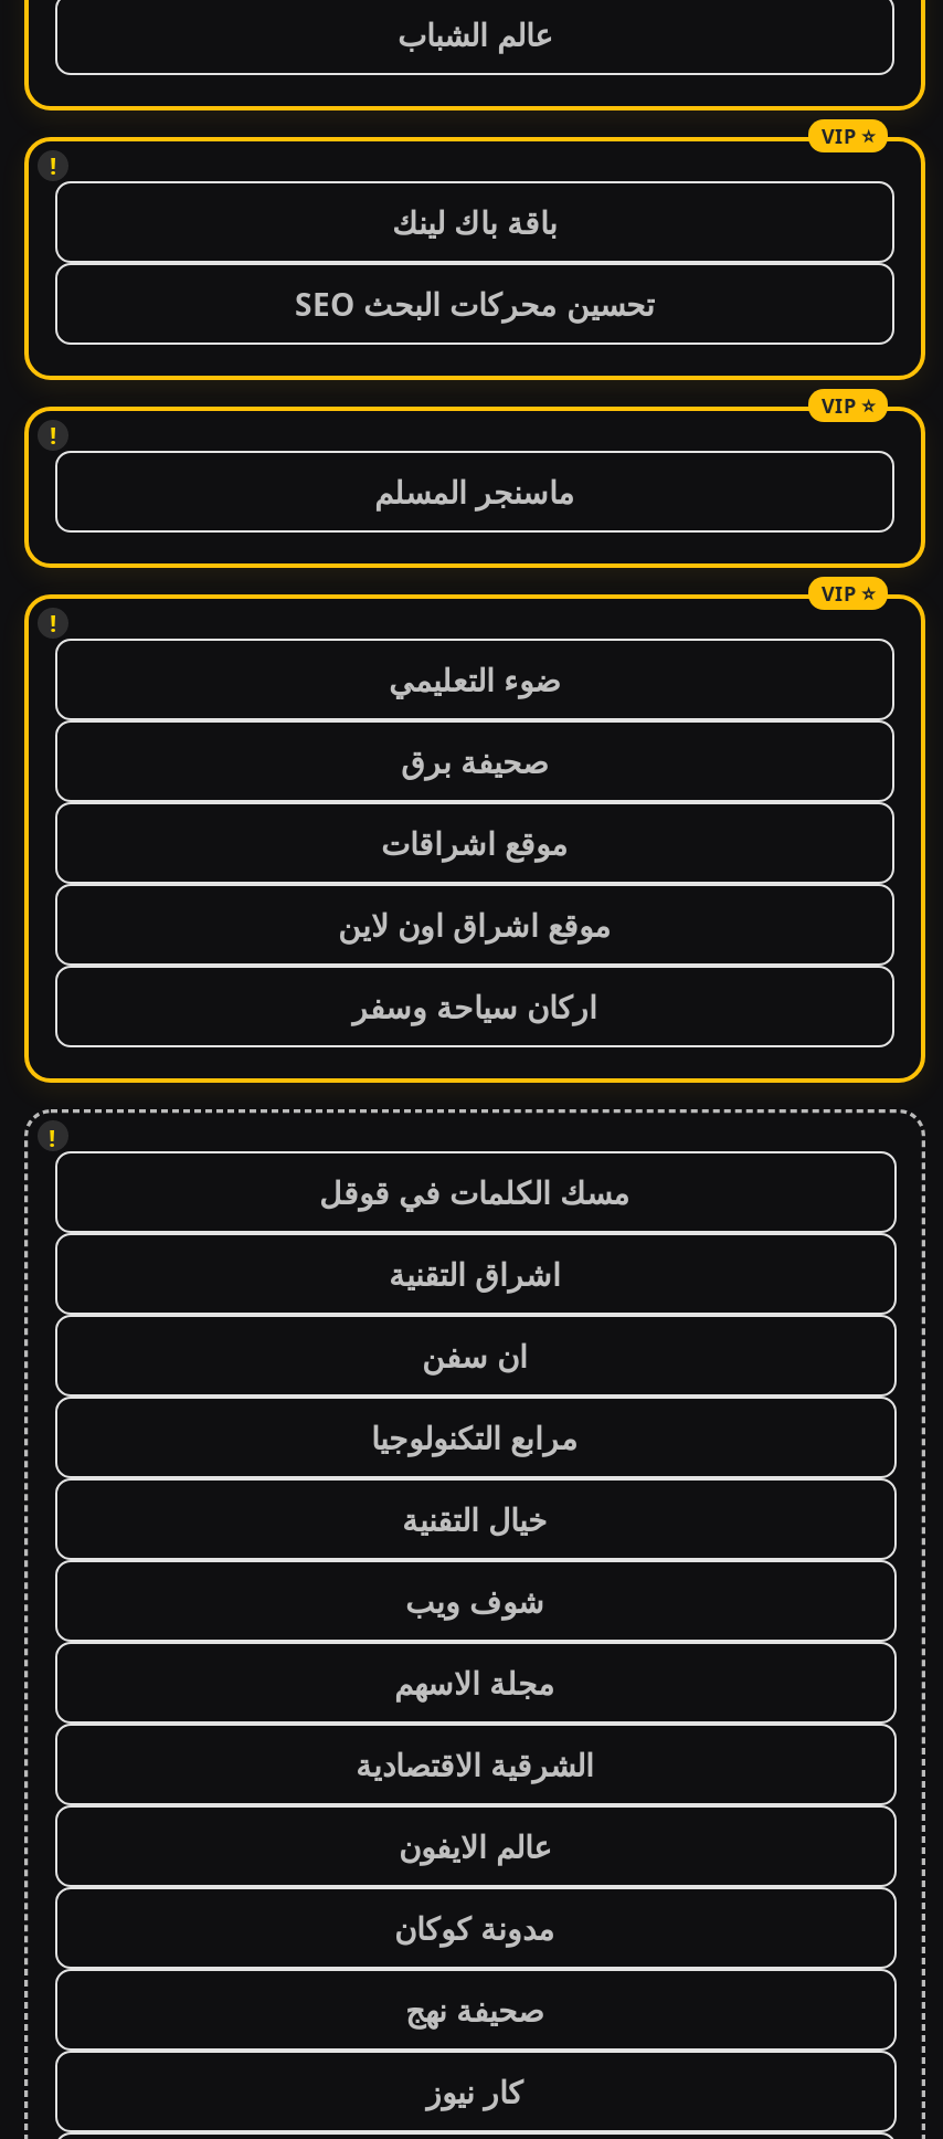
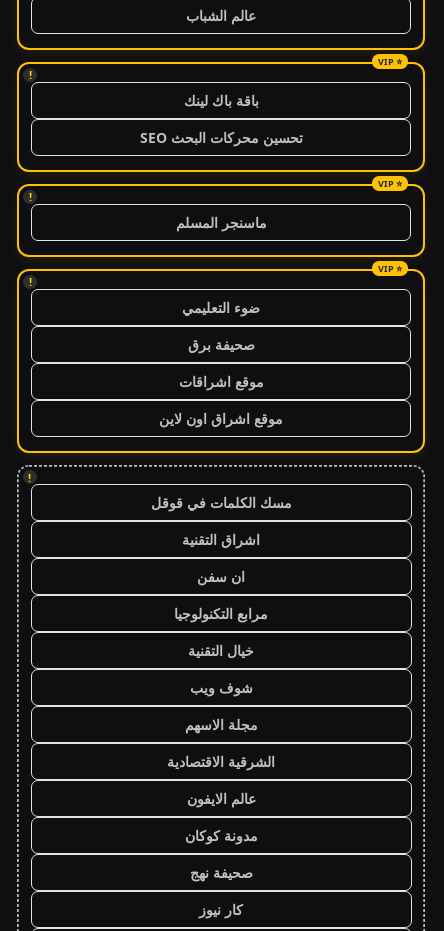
- اركان سياحة وسفر
